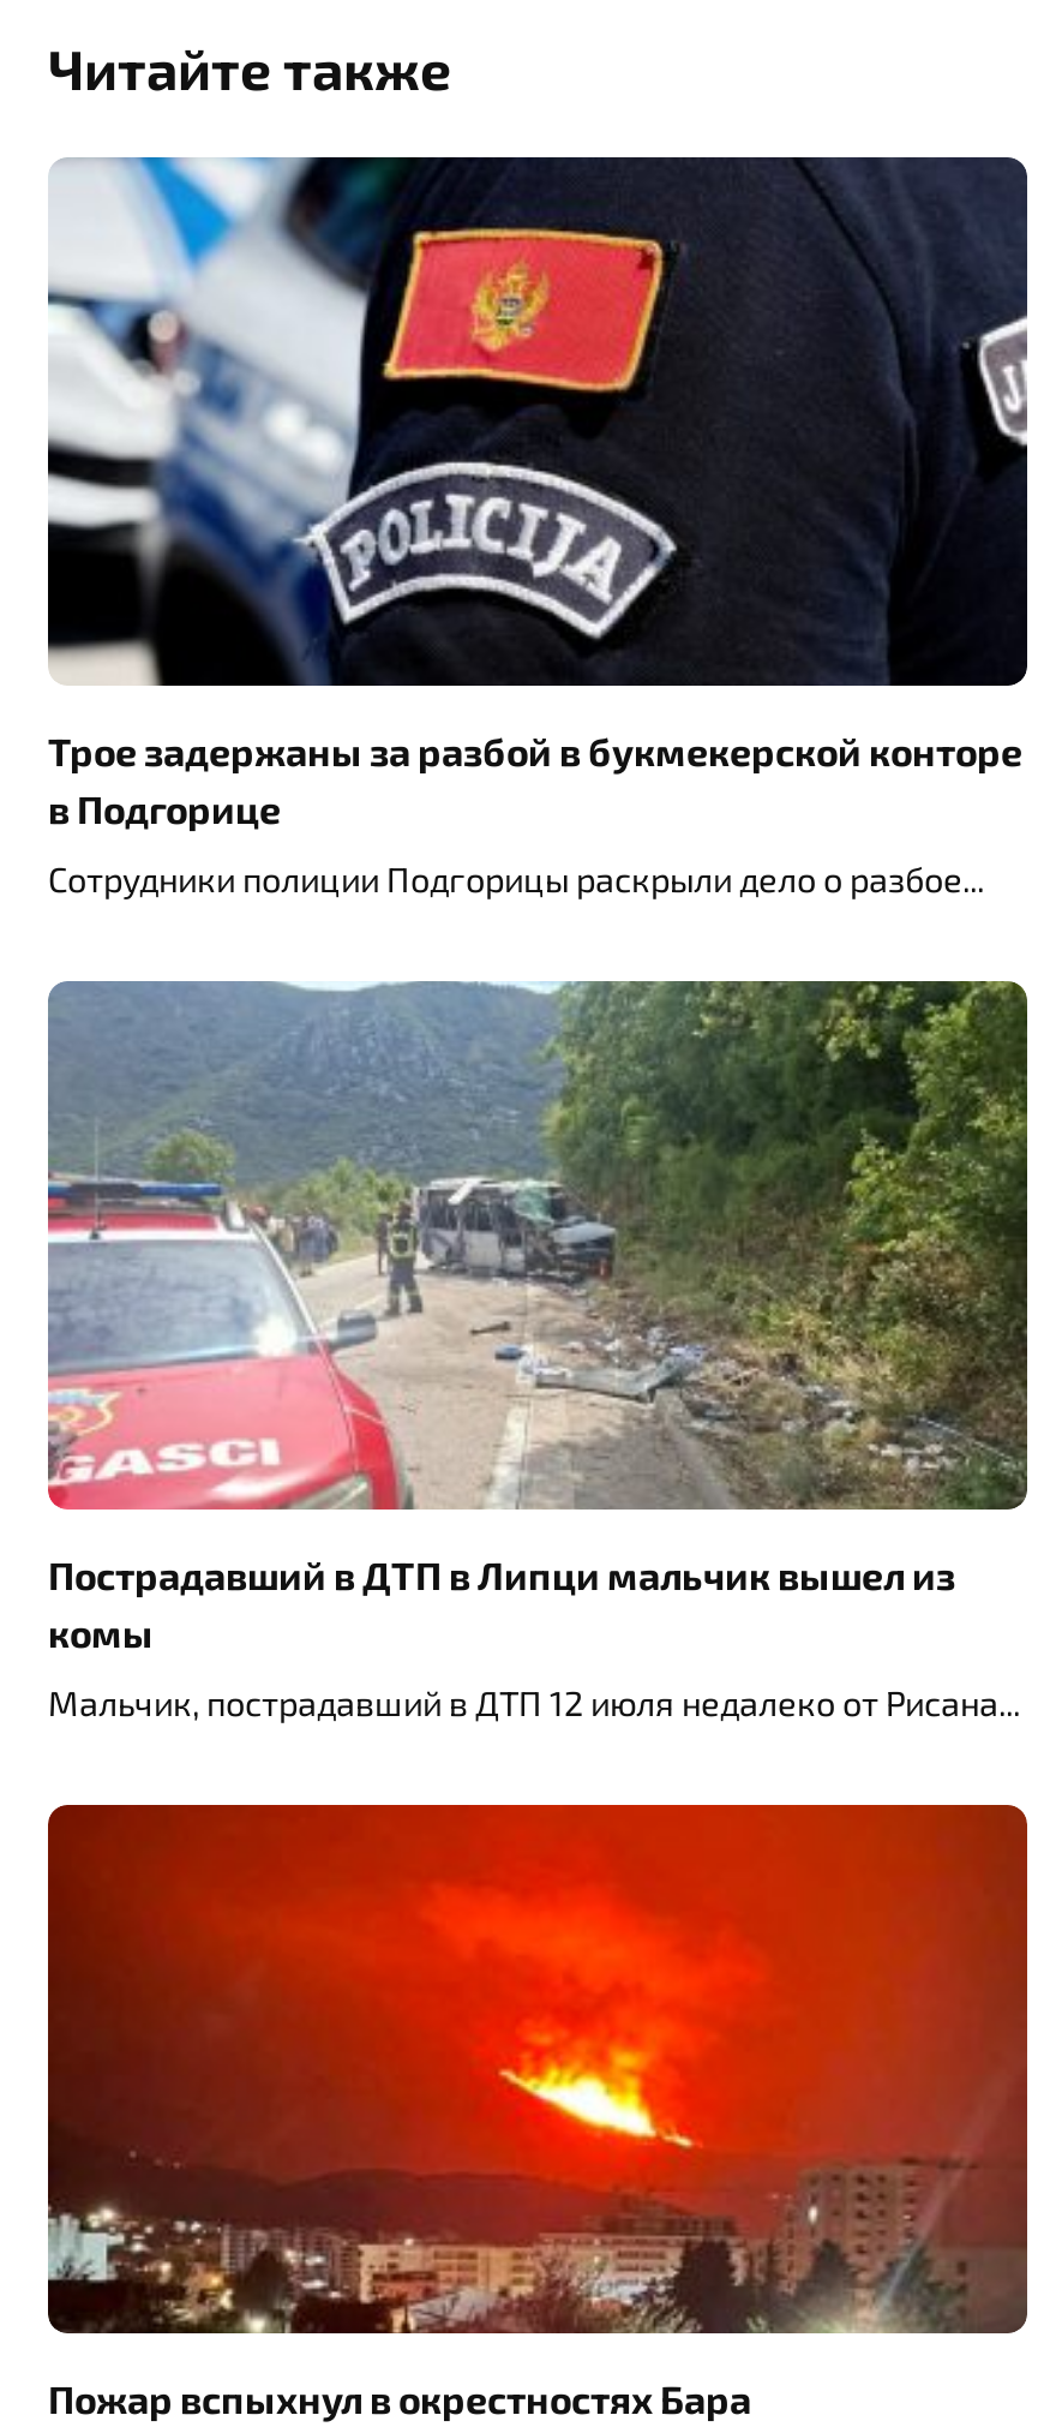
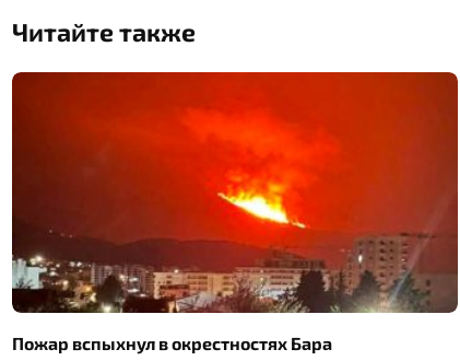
- [image]
- Трое задержаны за разбой в букмекерской конторе
- в Подгорице
- Сотрудники полиции Подгорицы раскрыли дело о разбое

- [image]
- Пострадавший в ДТП в Липци мальчик вышел из
- комы
- Мальчик, пострадавший в ДТП 12 июля недалеко от Рисана
